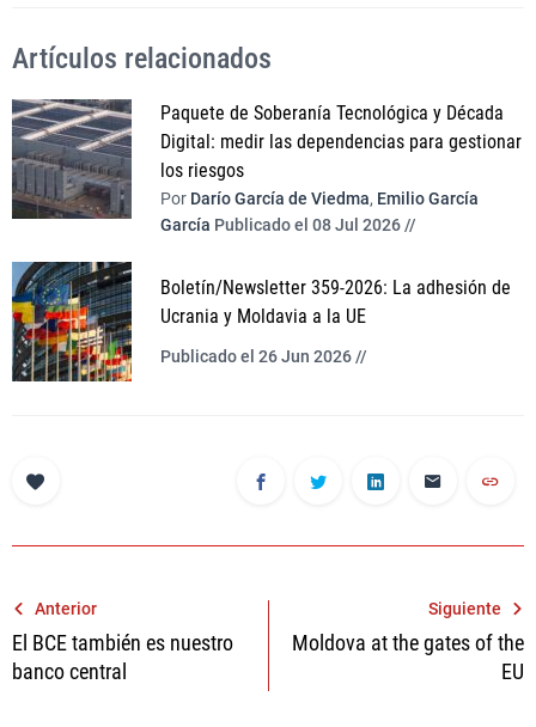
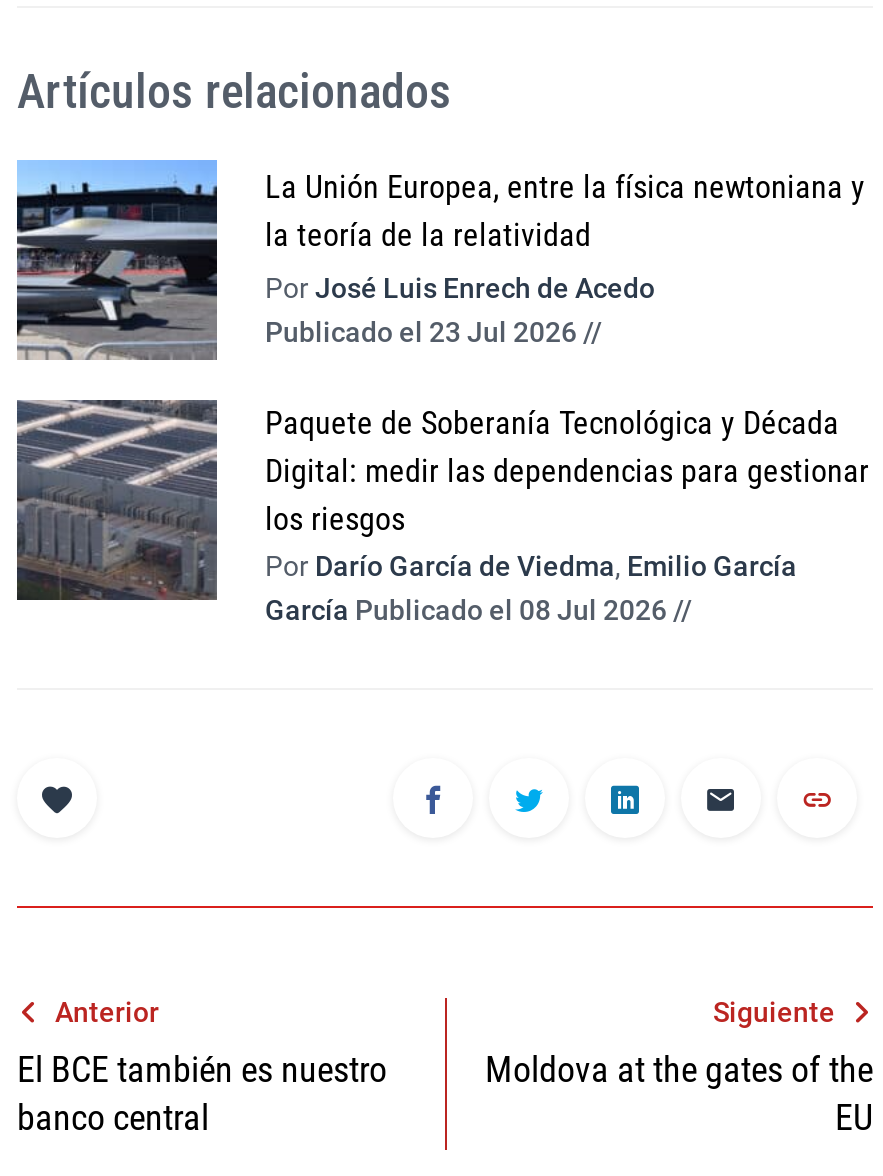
+ [image]
+ La Unión Europea, entre la física newtoniana y
+ la teoría de la relatividad
+ Por José Luis Enrech de Acedo
+ Publicado el 23 Jul 2026 //

moved down: [image] | Paquete de Soberanía Tecnológica y Década | Digital: medir las dependencias para gestionar | los riesgos | Por Darío García de Viedma, Emilio García | García Publicado el 08 Jul 2026 //

- [image]
- Boletín/Newsletter 359-2026: La adhesión de
- Ucrania y Moldavia a la UE
- Publicado el 26 Jun 2026 //
